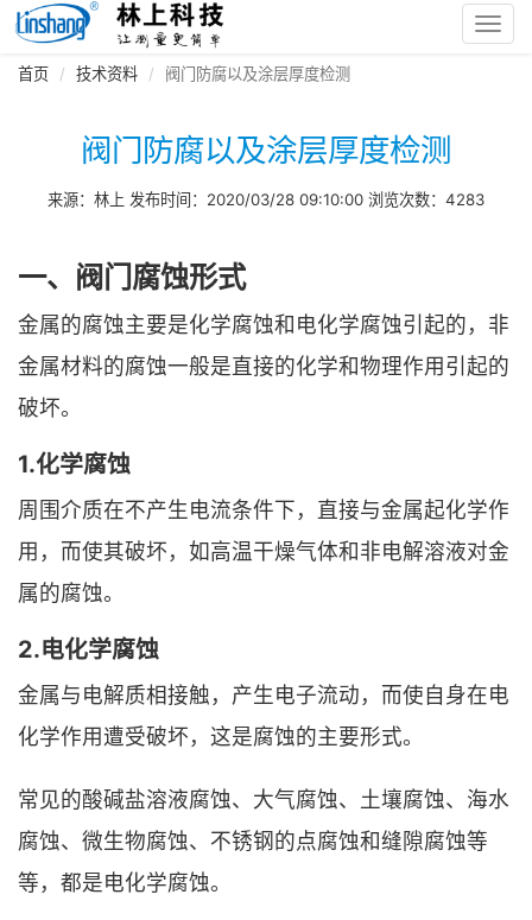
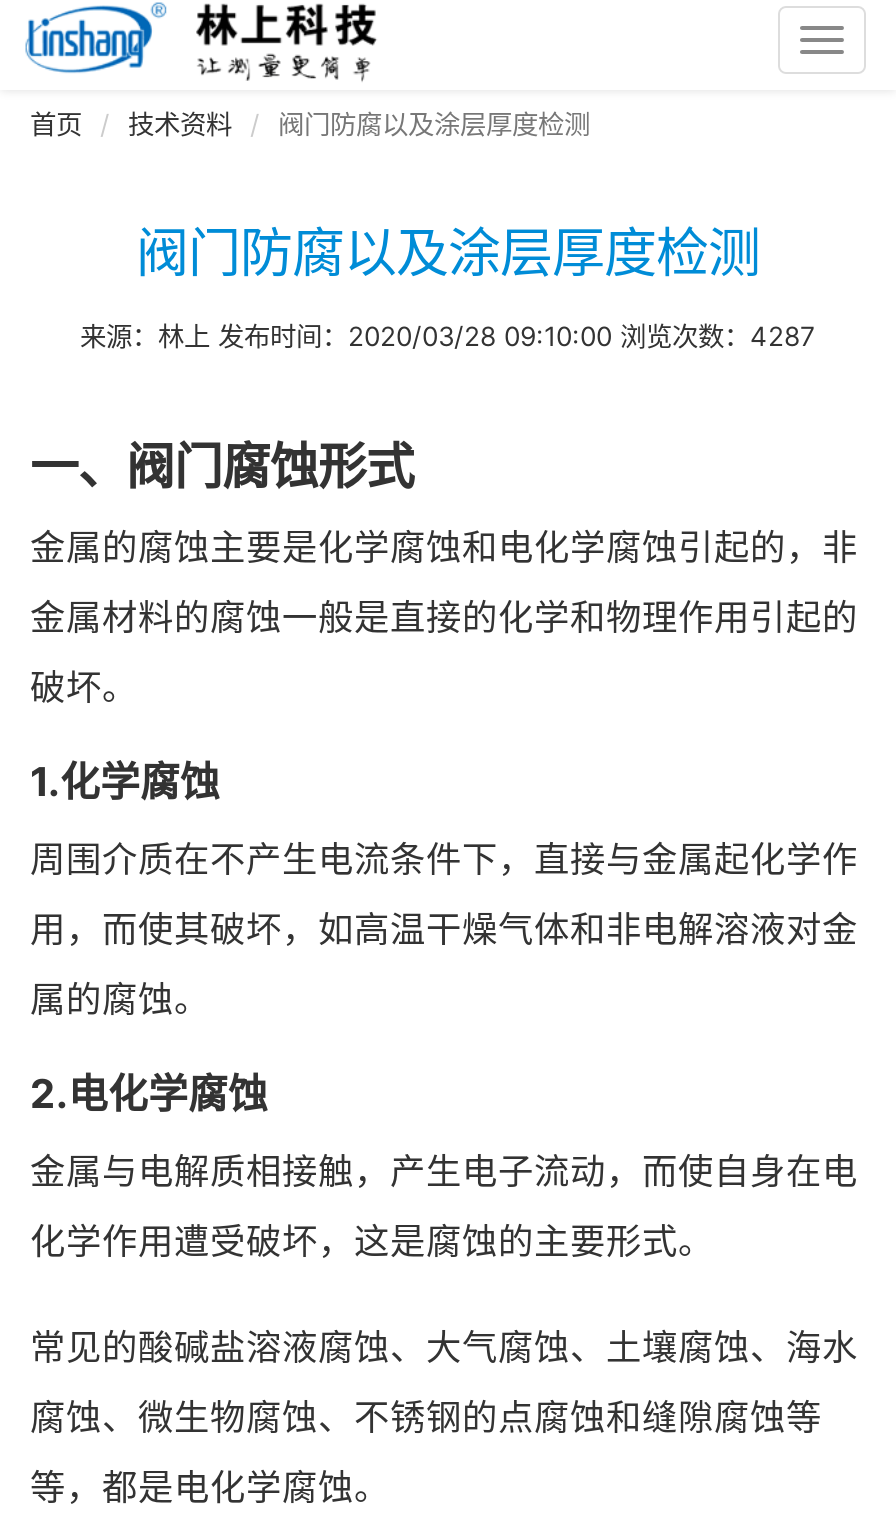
- 来源：林上 发布时间：2020/03/28 09:10:00 浏览次数：4283
+ 来源：林上 发布时间：2020/03/28 09:10:00 浏览次数：4287
